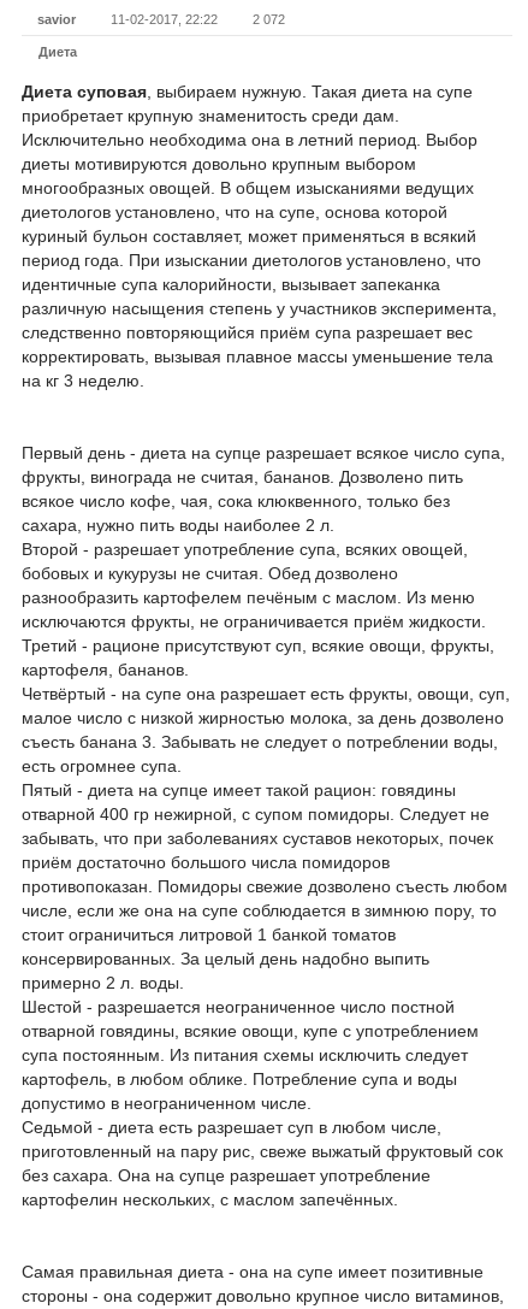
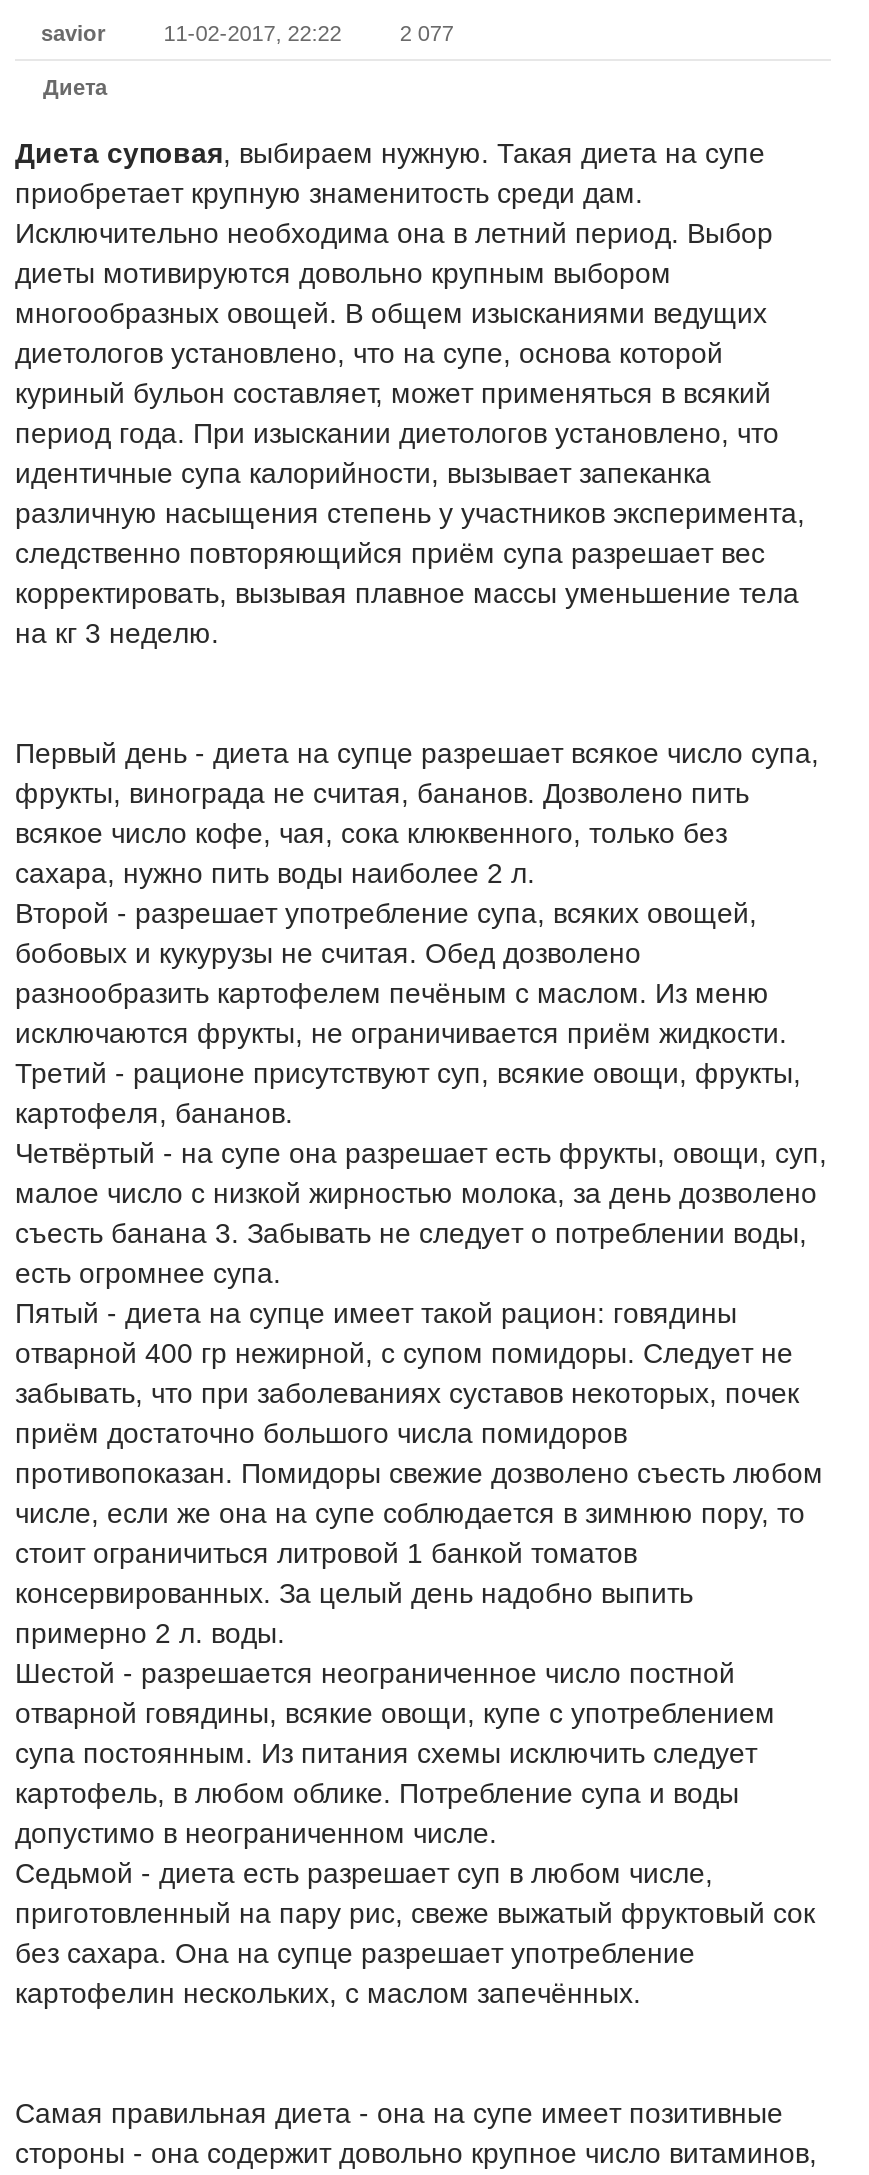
- 2 072
+ 2 077
